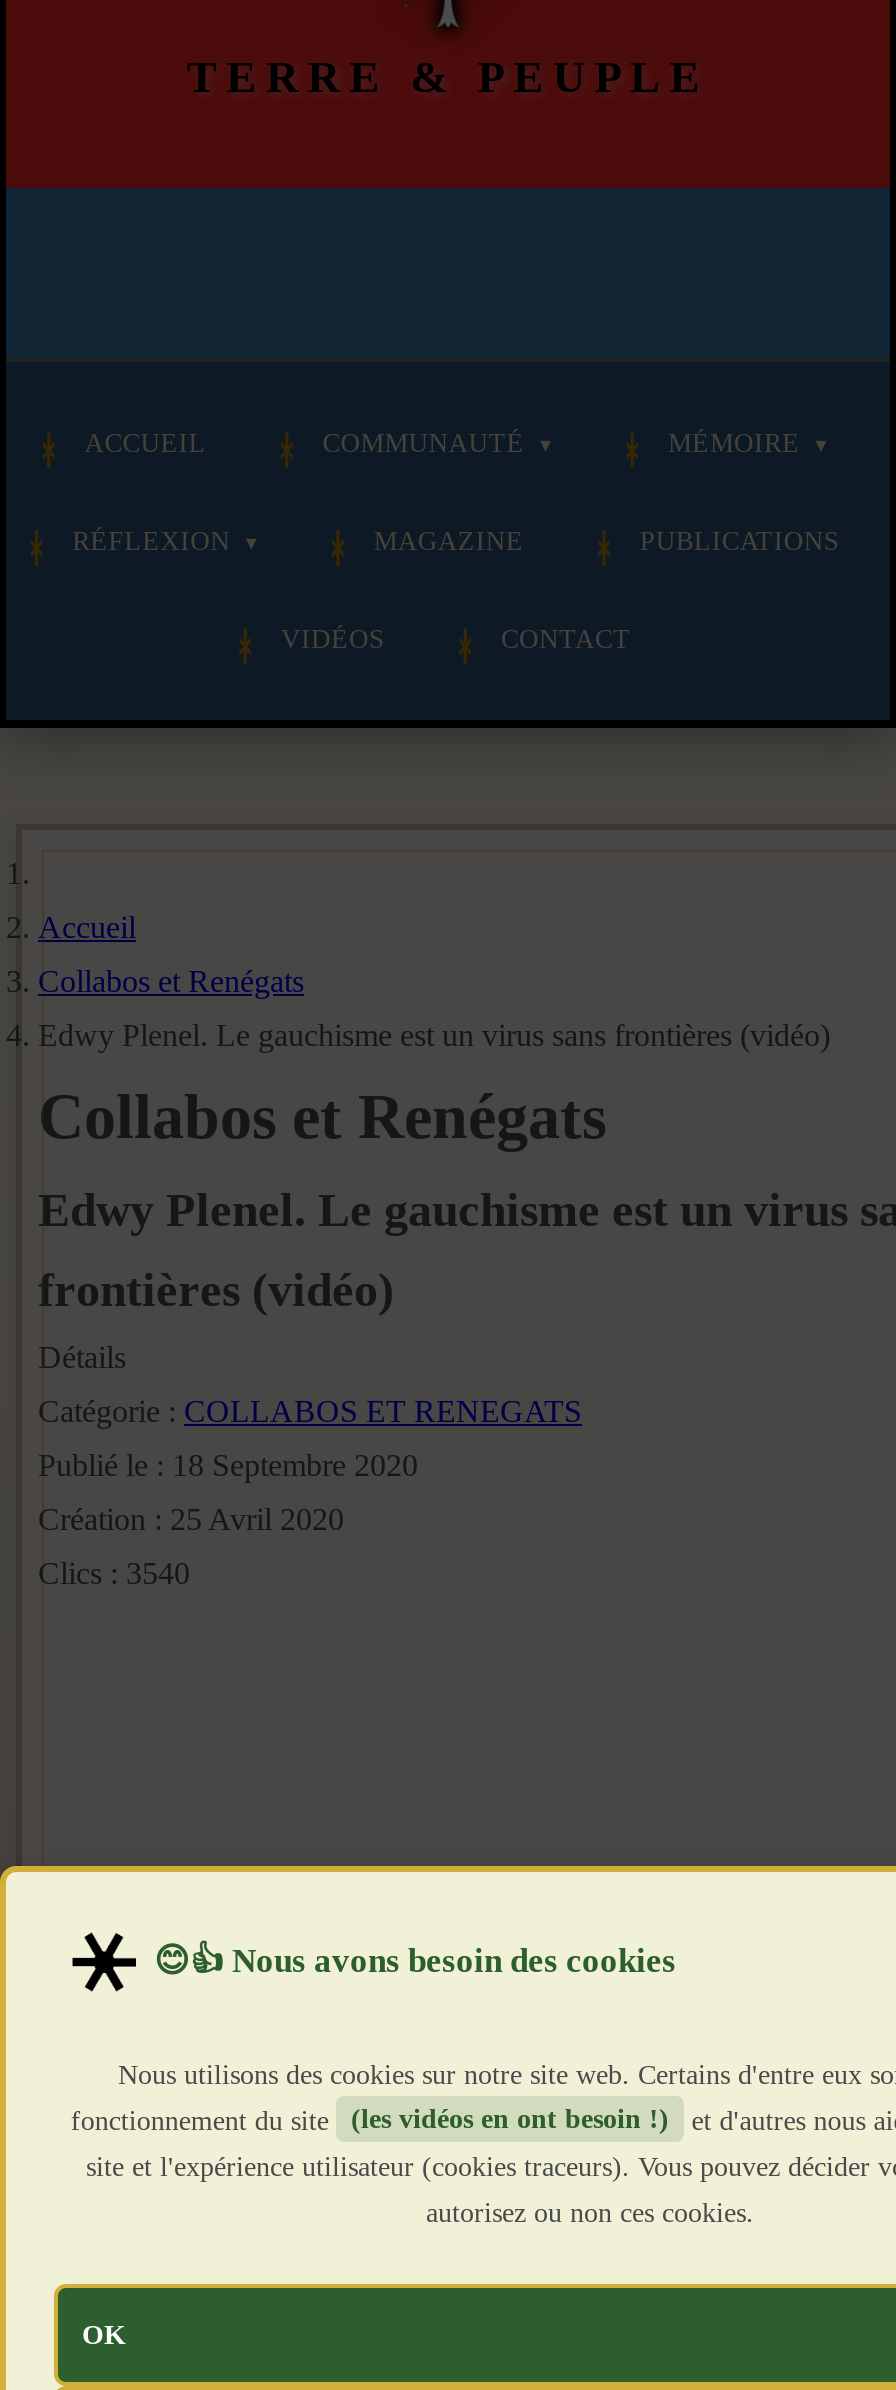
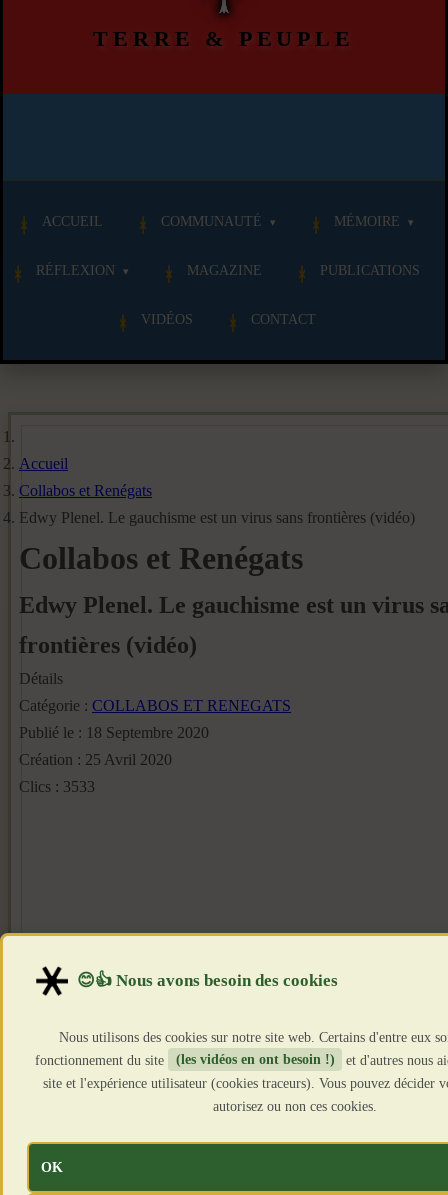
- Clics : 3540
+ Clics : 3533
